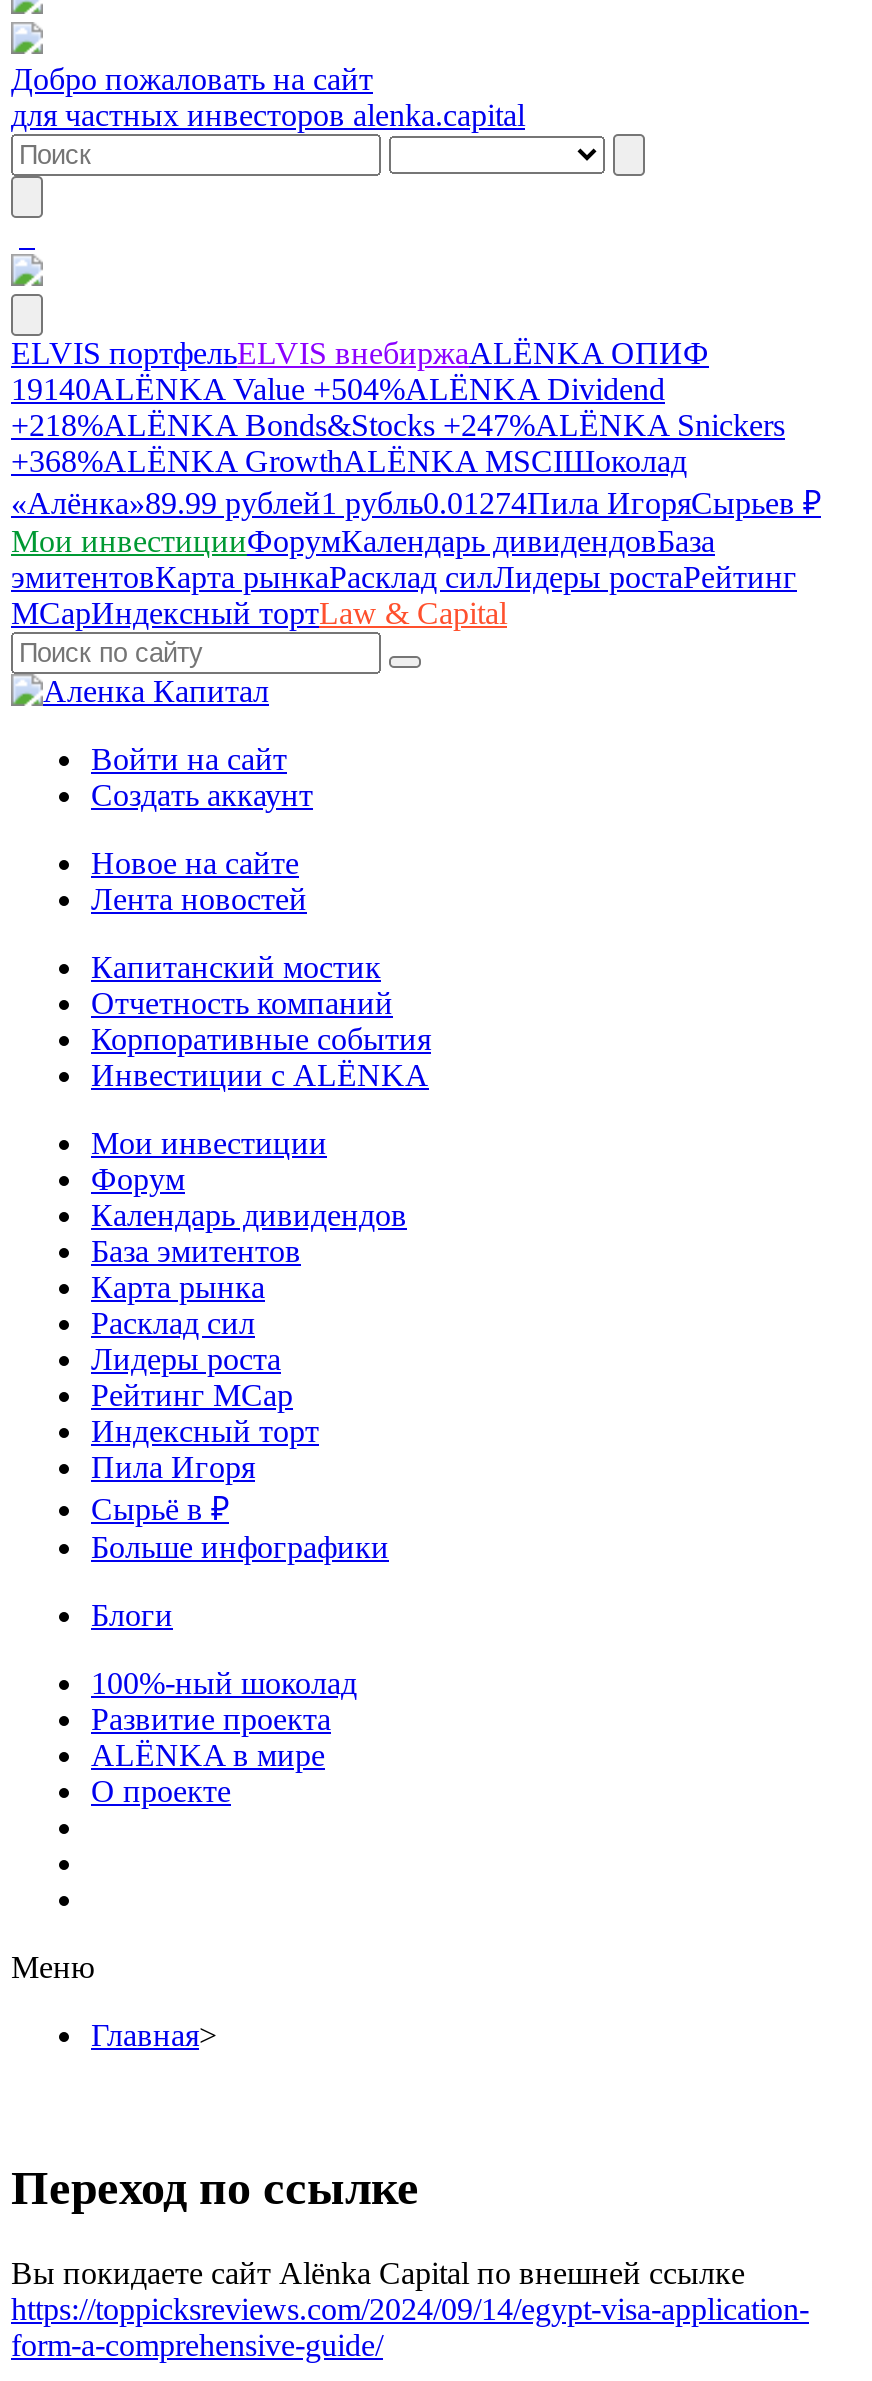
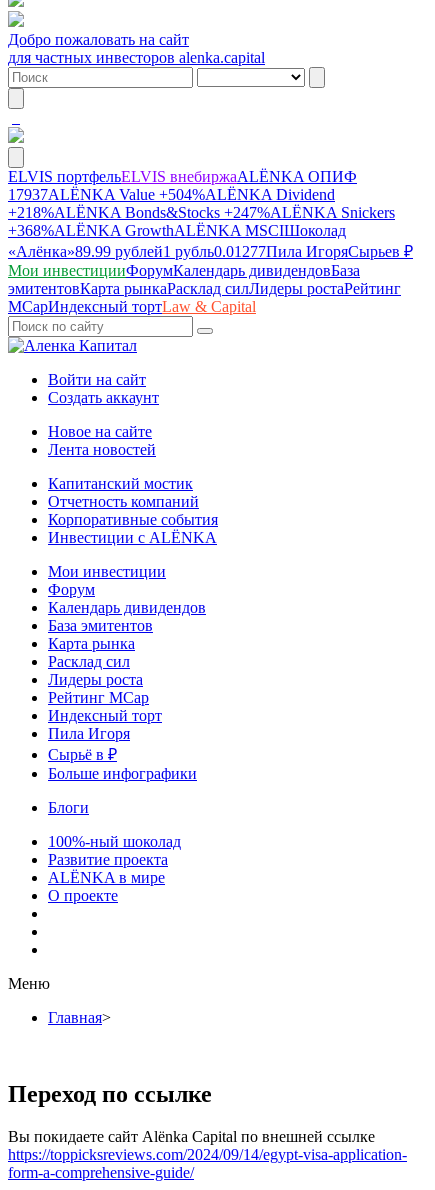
- 19140ALЁNKA Value +504%ALЁNKA Dividend
+ 17937ALЁNKA Value +504%ALЁNKA Dividend

- «Алёнка»89.99 рублей1 рубль0.01274Пила ИгоряСырьев ₽
+ «Алёнка»89.99 рублей1 рубль0.01277Пила ИгоряСырьев ₽
